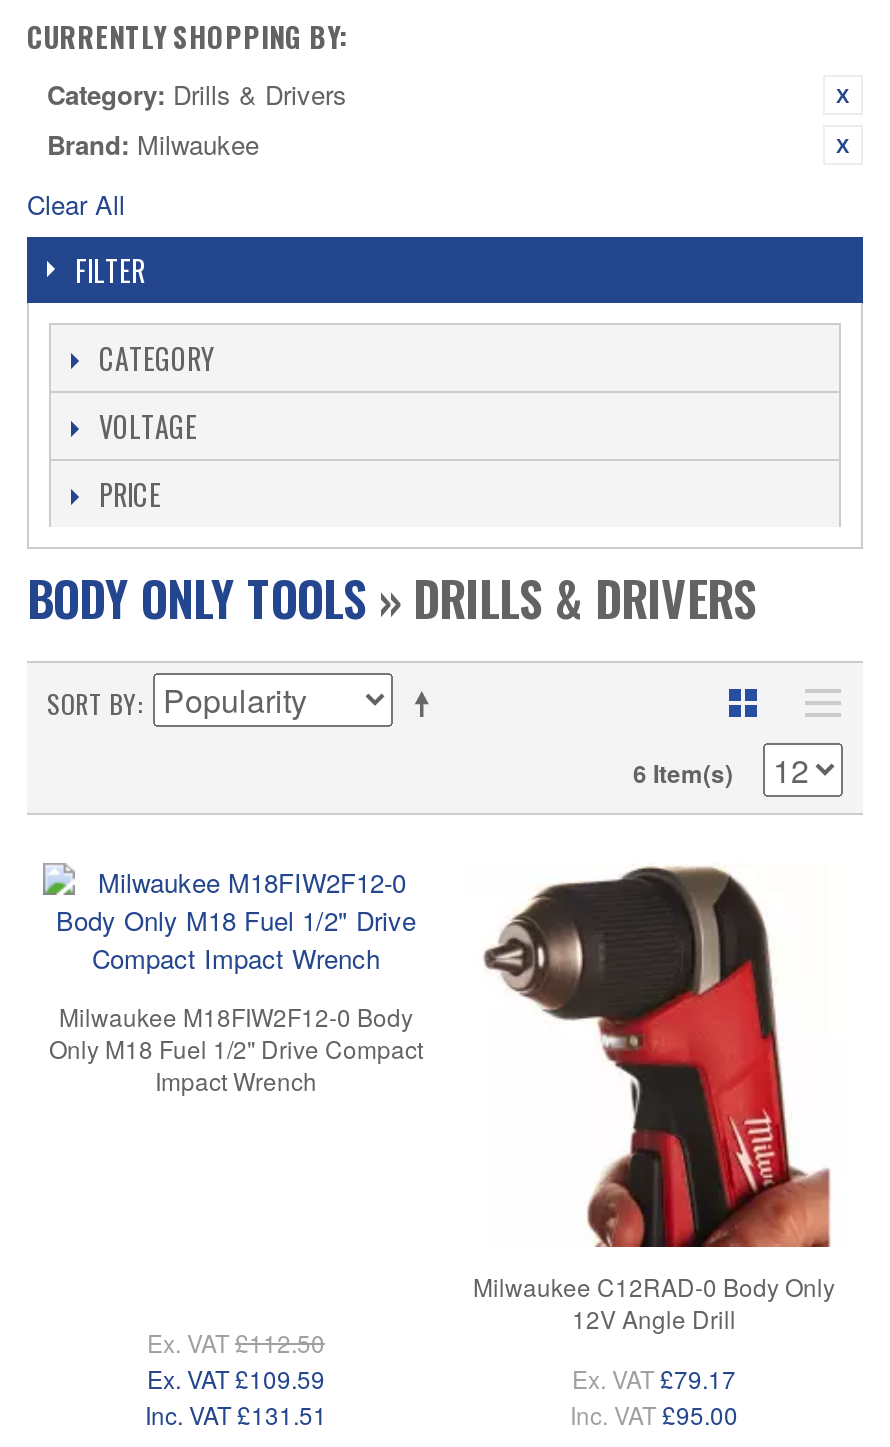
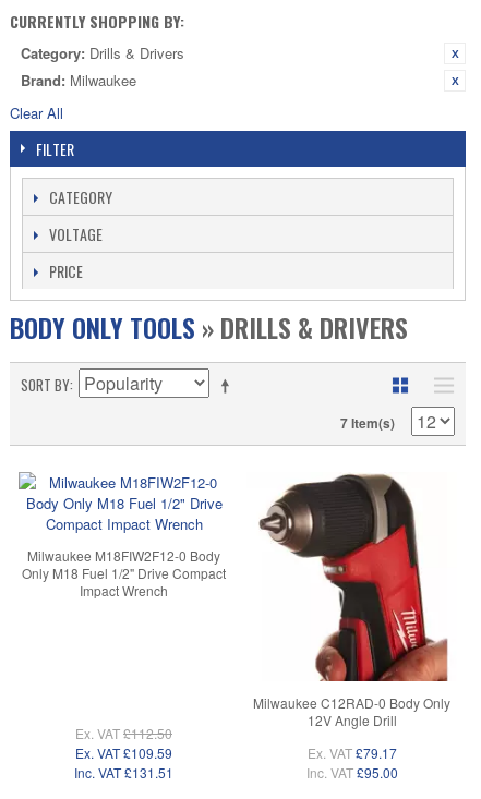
- 6 Item(s)
+ 7 Item(s)
